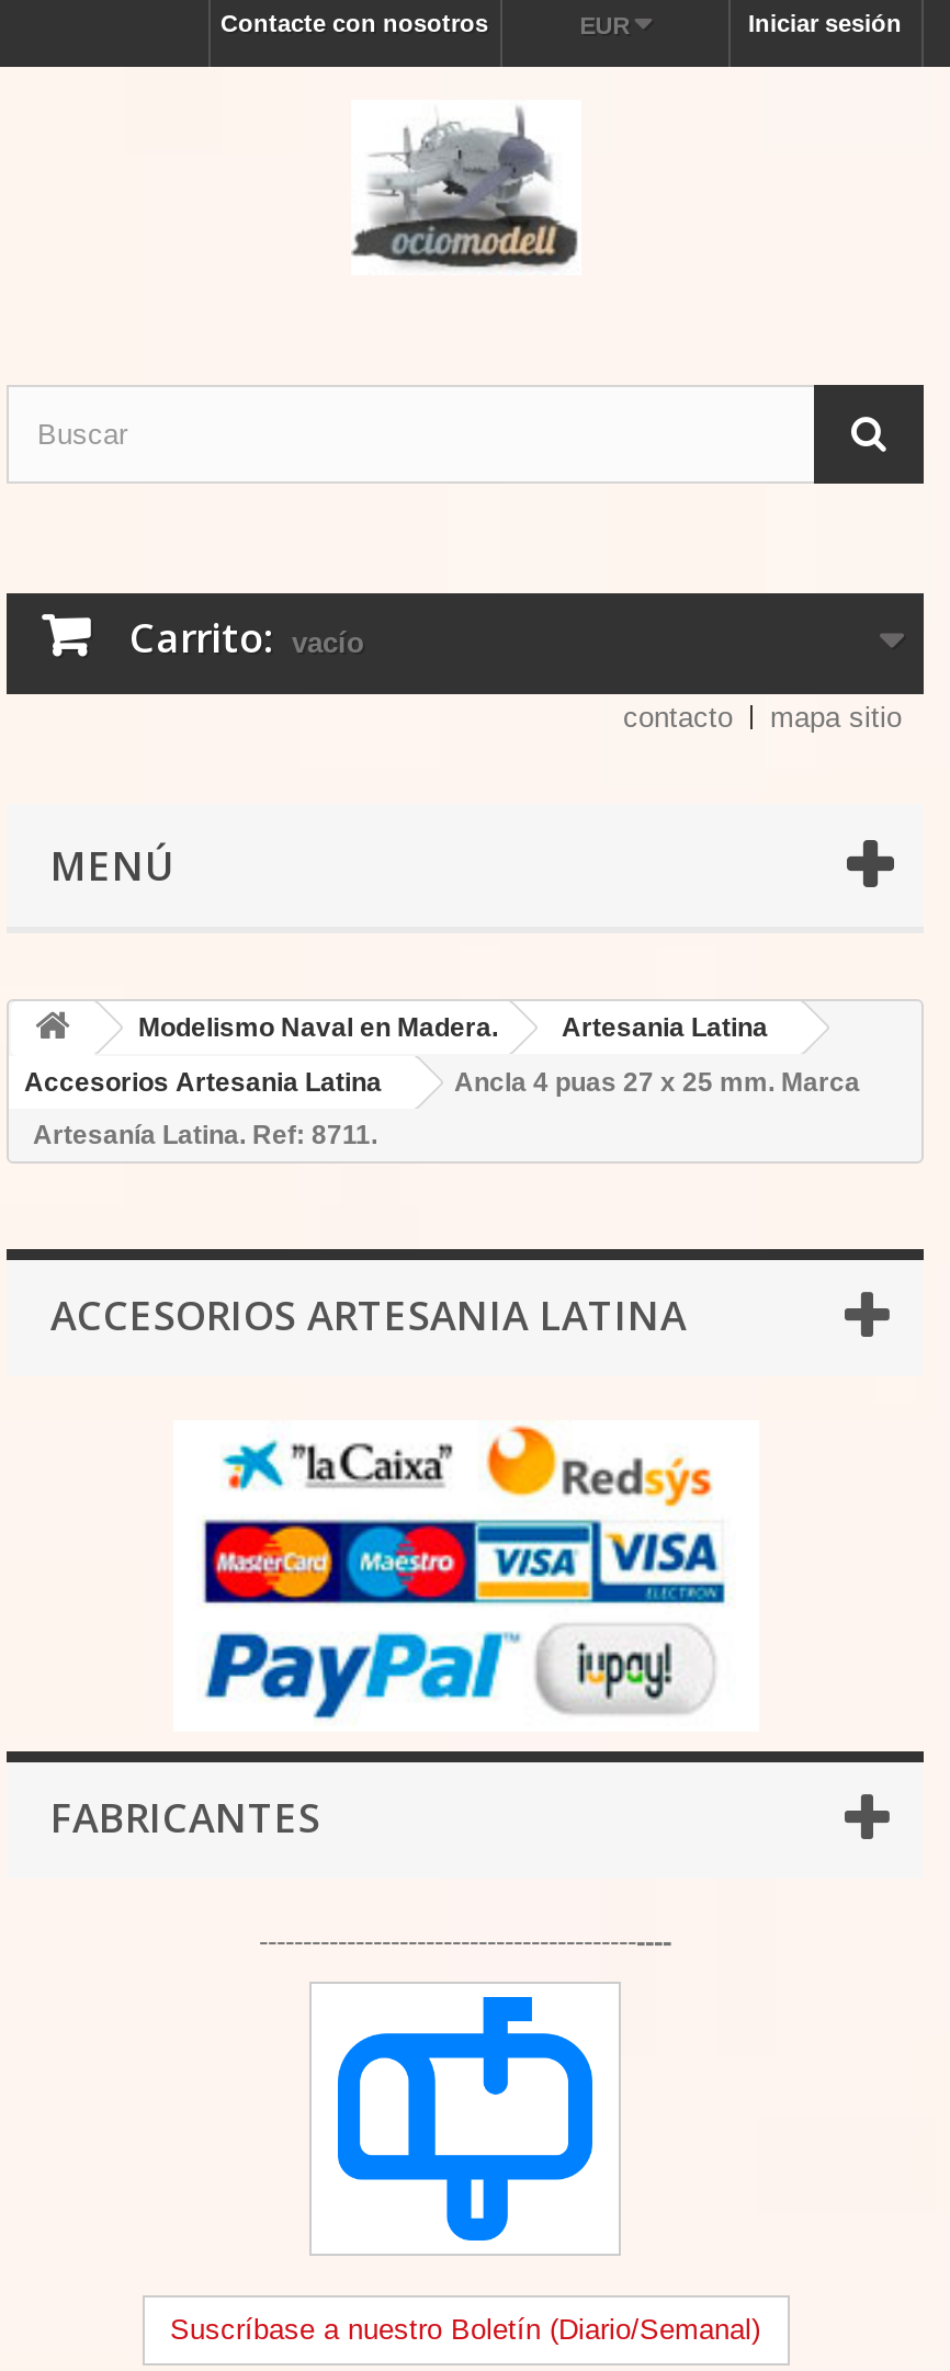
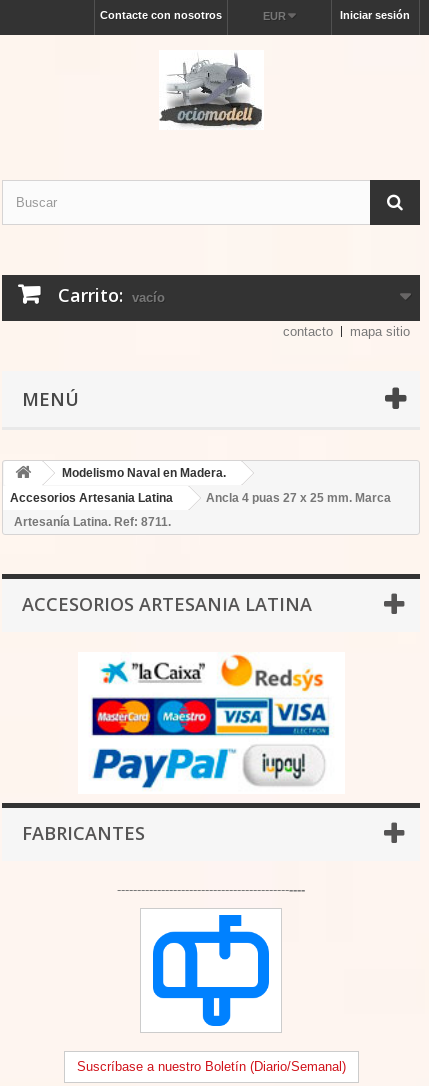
- Artesania Latina
